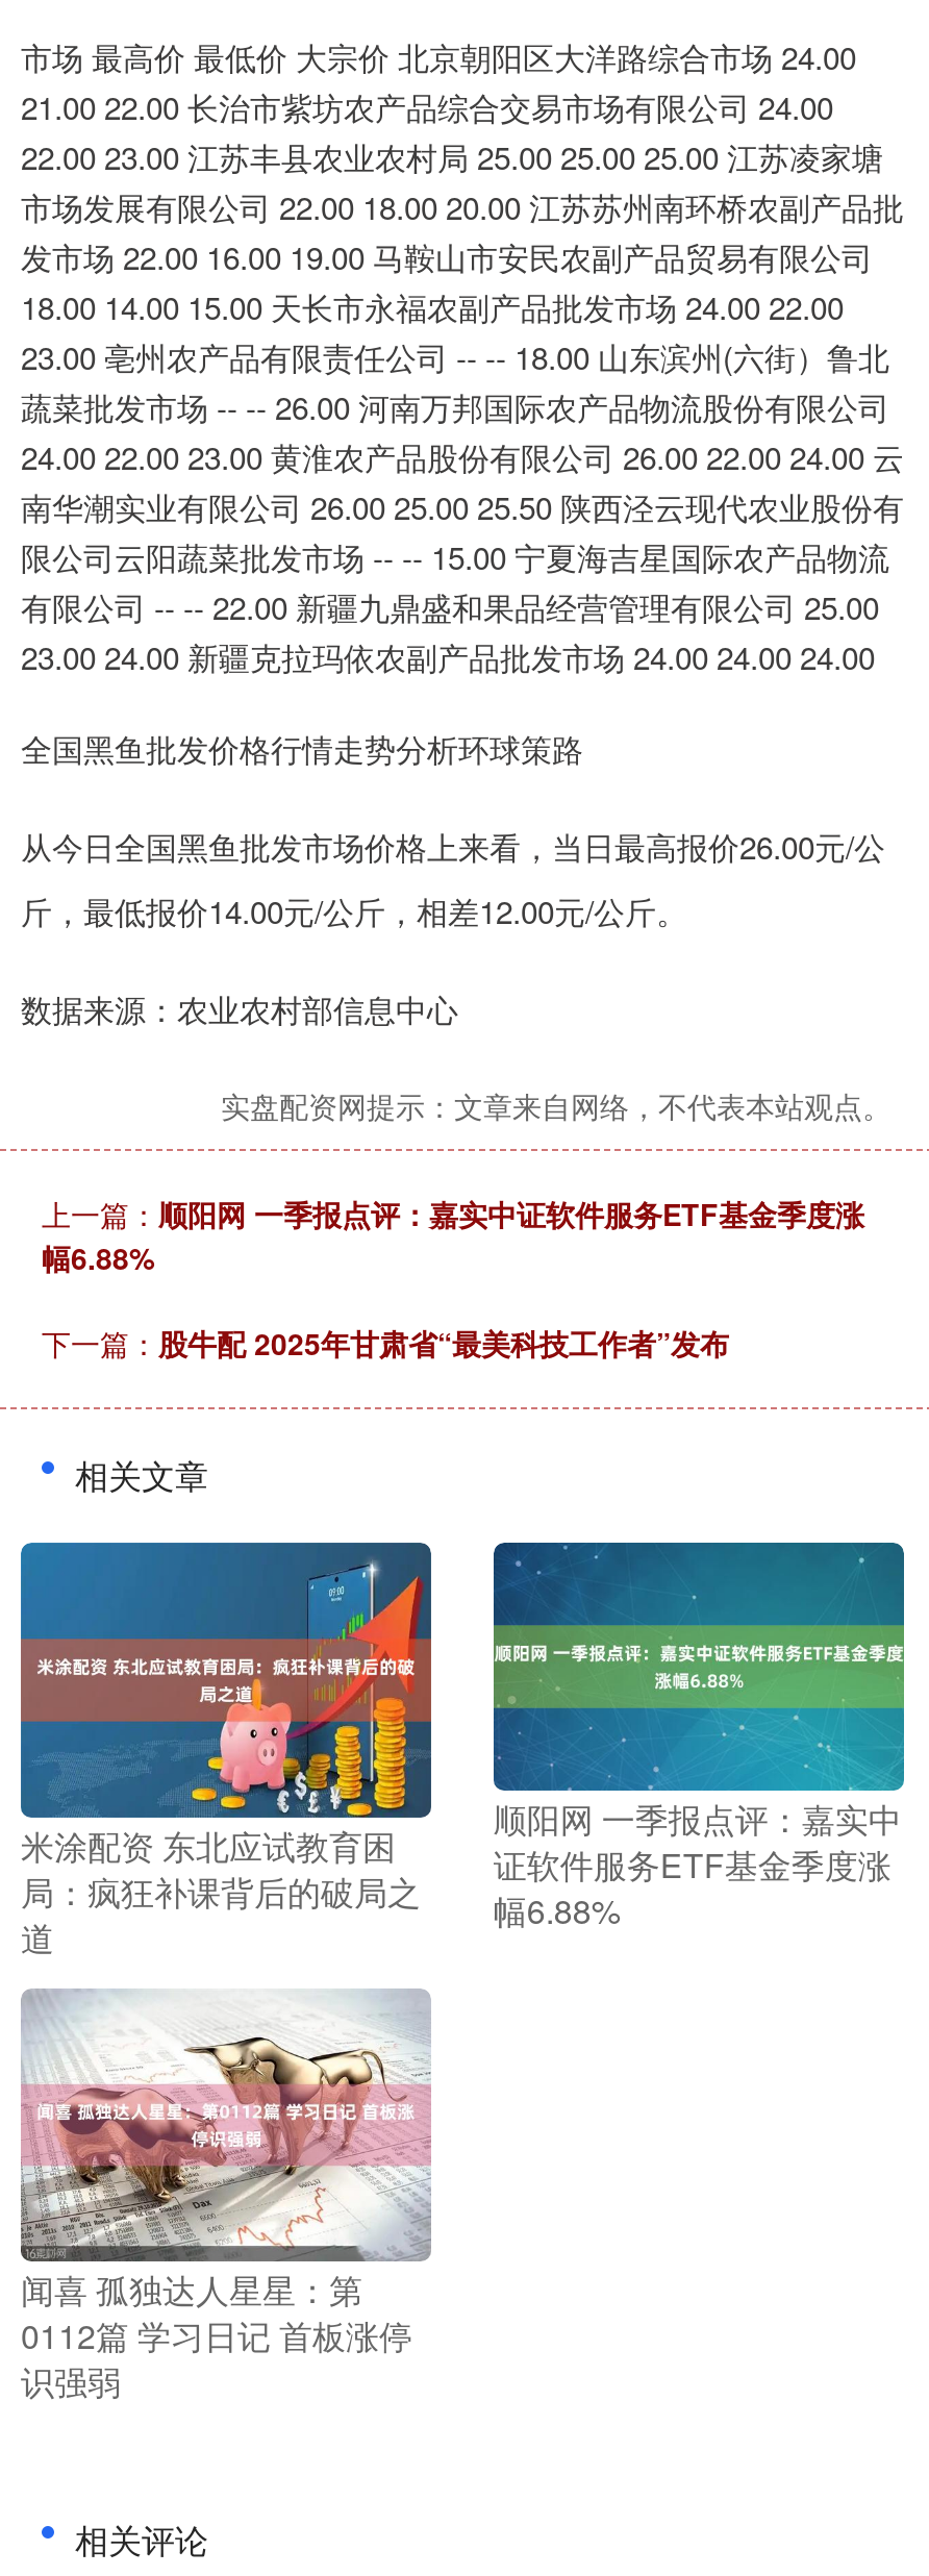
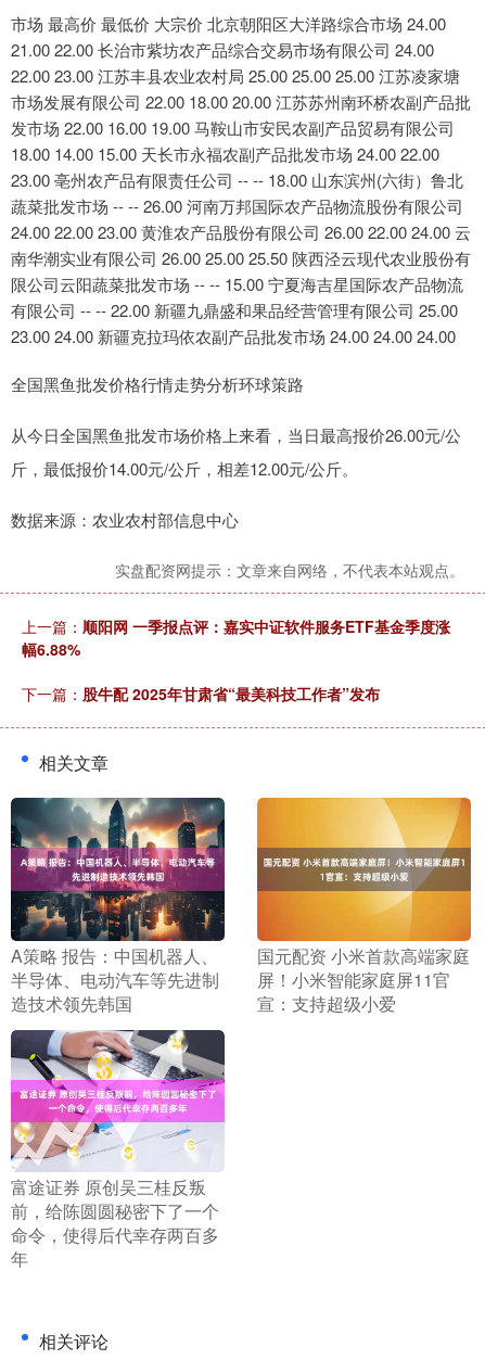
- [image]
- 米涂配资 东北应试教育困
- 局：疯狂补课背后的破局之
- 道
+ [image]
+ A策略 报告：中国机器人、
+ 半导体、电动汽车等先进制
+ 造技术领先韩国

- [image]
- 顺阳网 一季报点评：嘉实中
- 证软件服务ETF基金季度涨
- 幅6.88%
+ [image]
+ 国元配资 小米首款高端家庭
+ 屏！小米智能家庭屏11官
+ 宣：支持超级小爱

- [image]
- 闻喜 孤独达人星星：第
- 0112篇 学习日记 首板涨停
- 识强弱
+ [image]
+ 富途证券 原创吴三桂反叛
+ 前，给陈圆圆秘密下了一个
+ 命令，使得后代幸存两百多
+ 年
